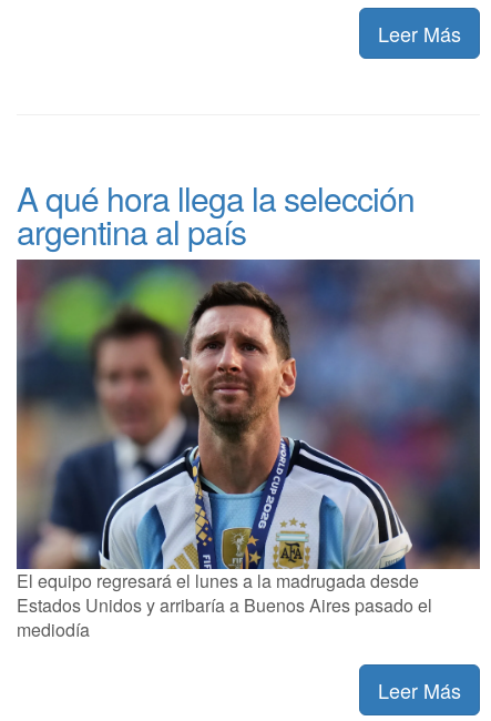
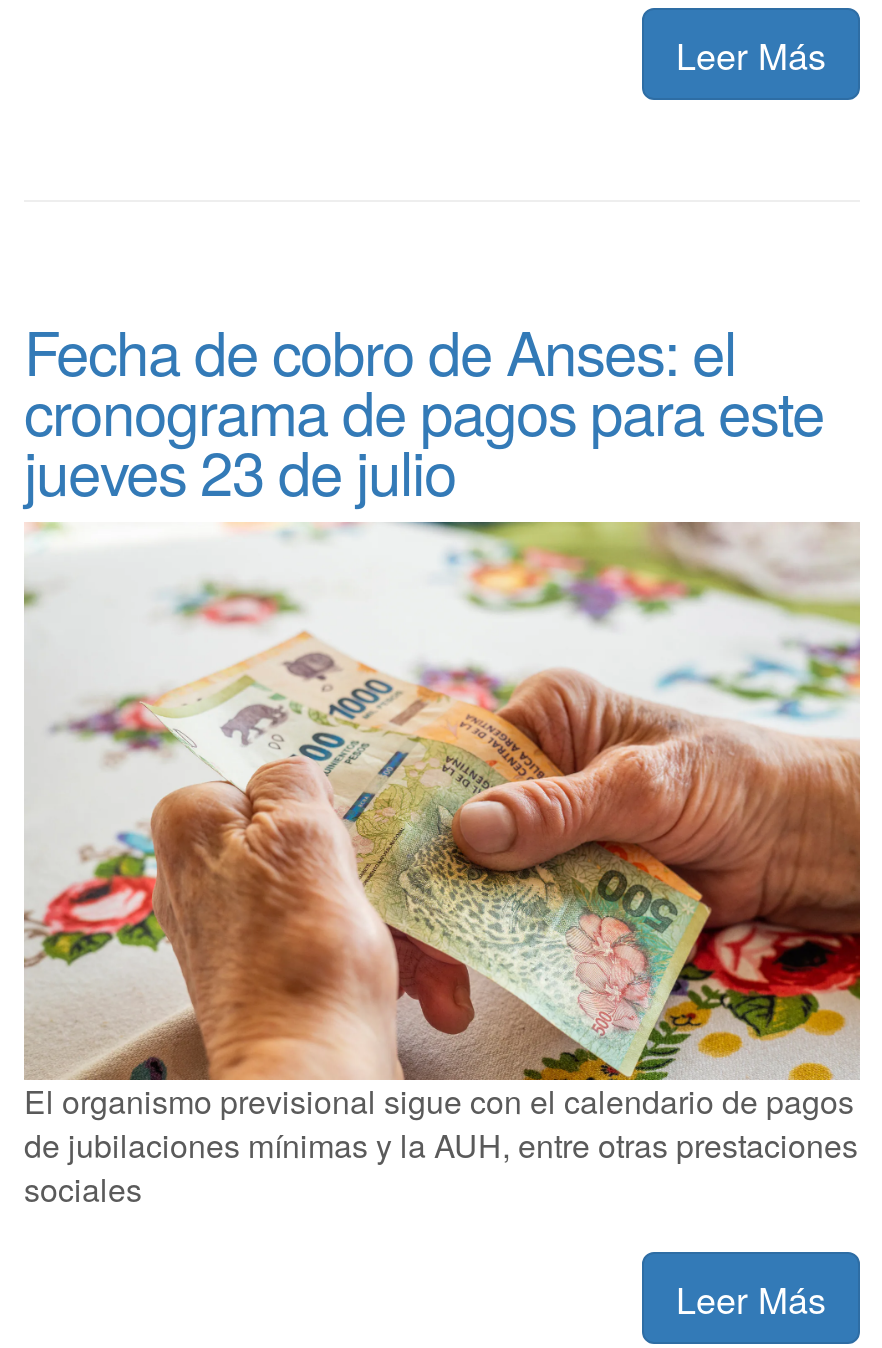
- A qué hora llega la selección
- argentina al país
+ Fecha de cobro de Anses: el
+ cronograma de pagos para este
+ jueves 23 de julio

- [image]
- El equipo regresará el lunes a la madrugada desde
- Estados Unidos y arribaría a Buenos Aires pasado el
- mediodía
+ [image]
+ El organismo previsional sigue con el calendario de pagos
+ de jubilaciones mínimas y la AUH, entre otras prestaciones
+ sociales
